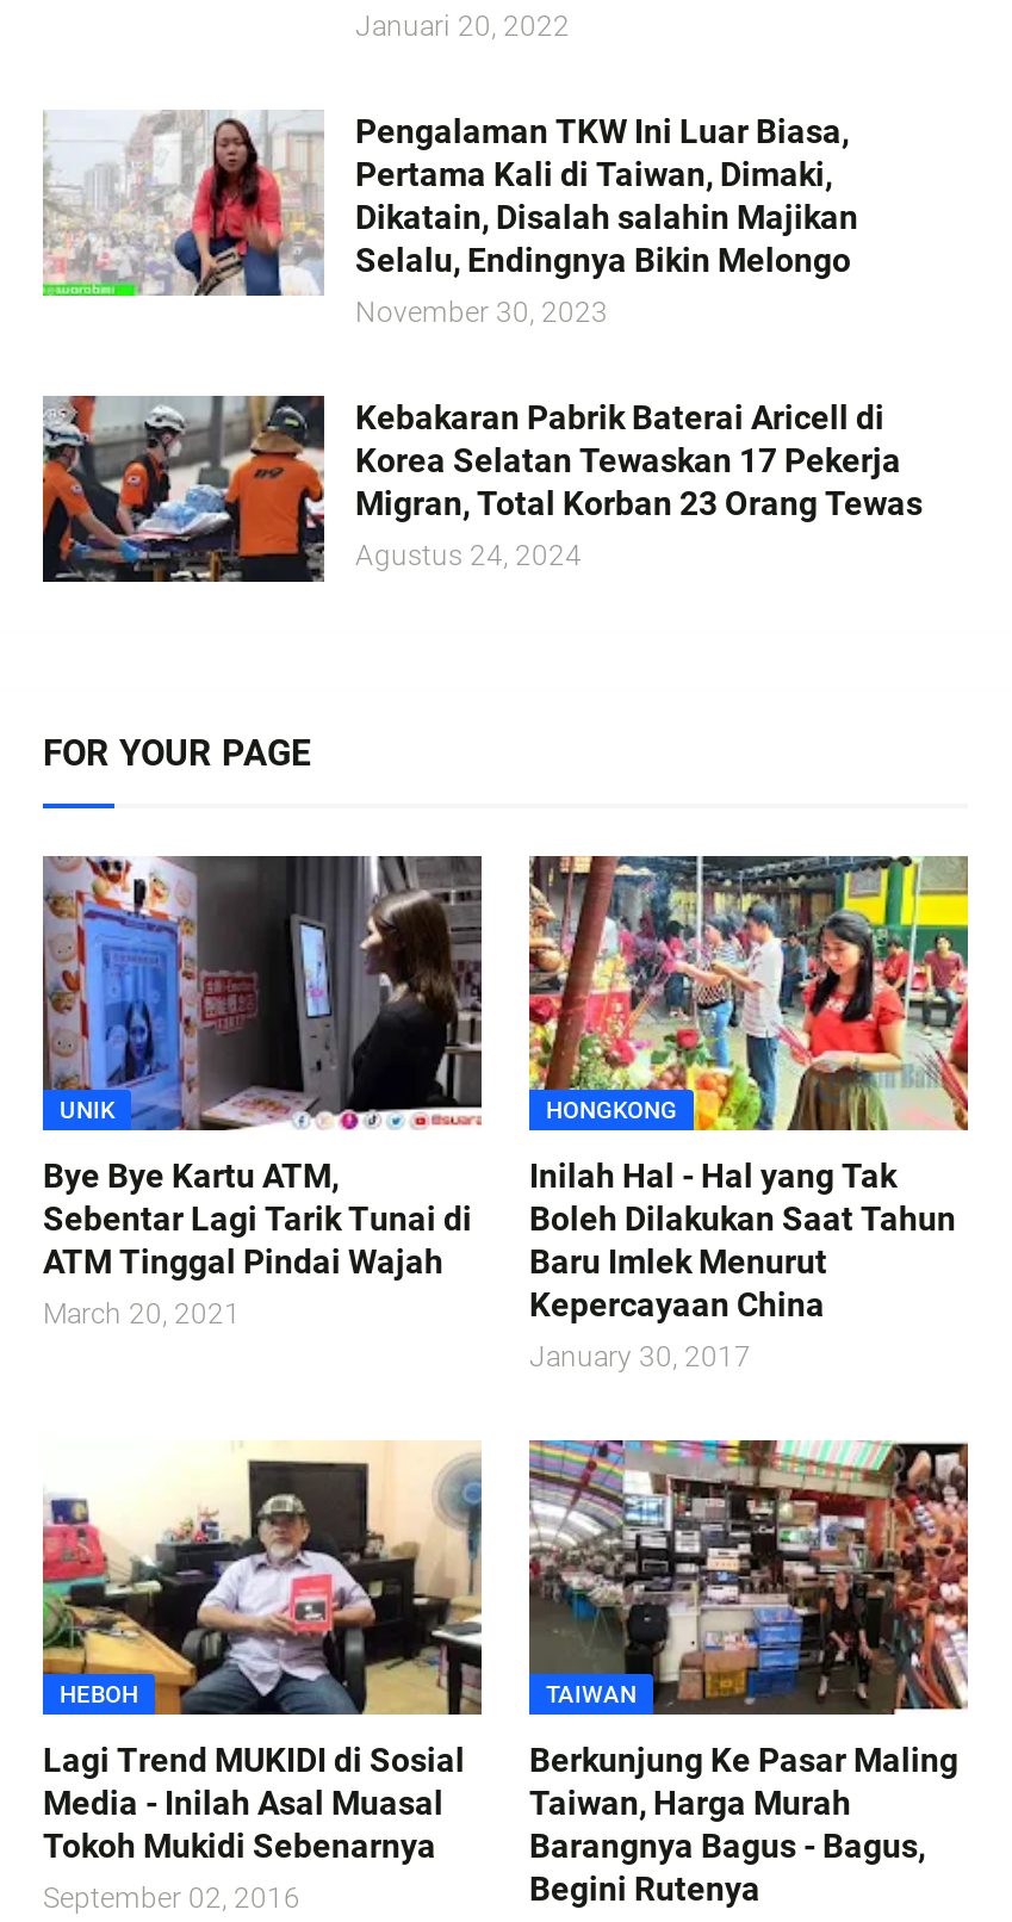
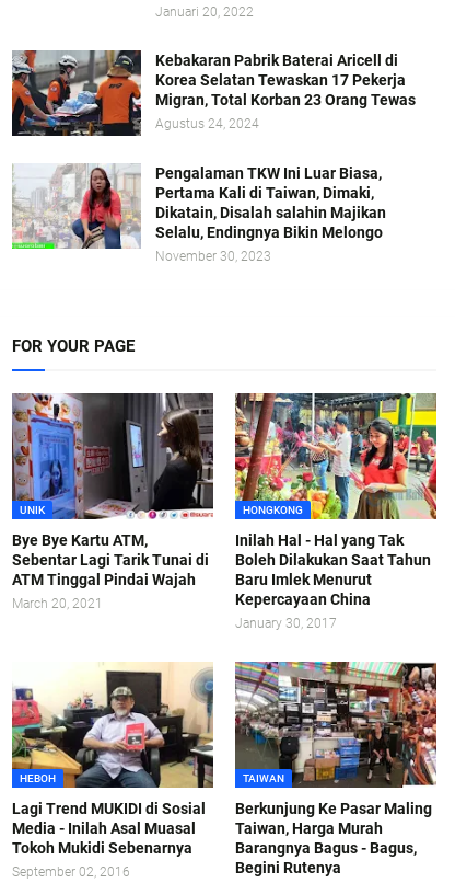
moved down: [image] | Pengalaman TKW Ini Luar Biasa, | Pertama Kali di Taiwan, Dimaki, | Dikatain, Disalah salahin Majikan | Selalu, Endingnya Bikin Melongo | November 30, 2023

moved up: [image] | Kebakaran Pabrik Baterai Aricell di | Korea Selatan Tewaskan 17 Pekerja | Migran, Total Korban 23 Orang Tewas | Agustus 24, 2024
